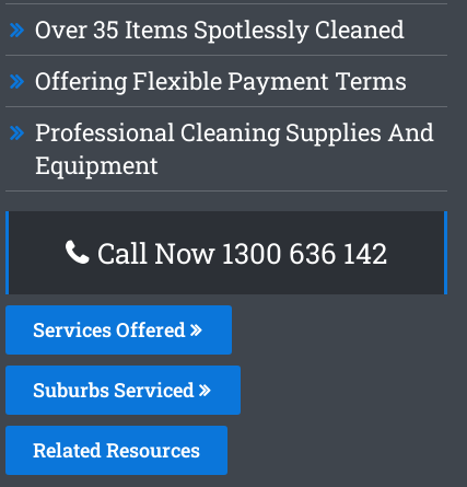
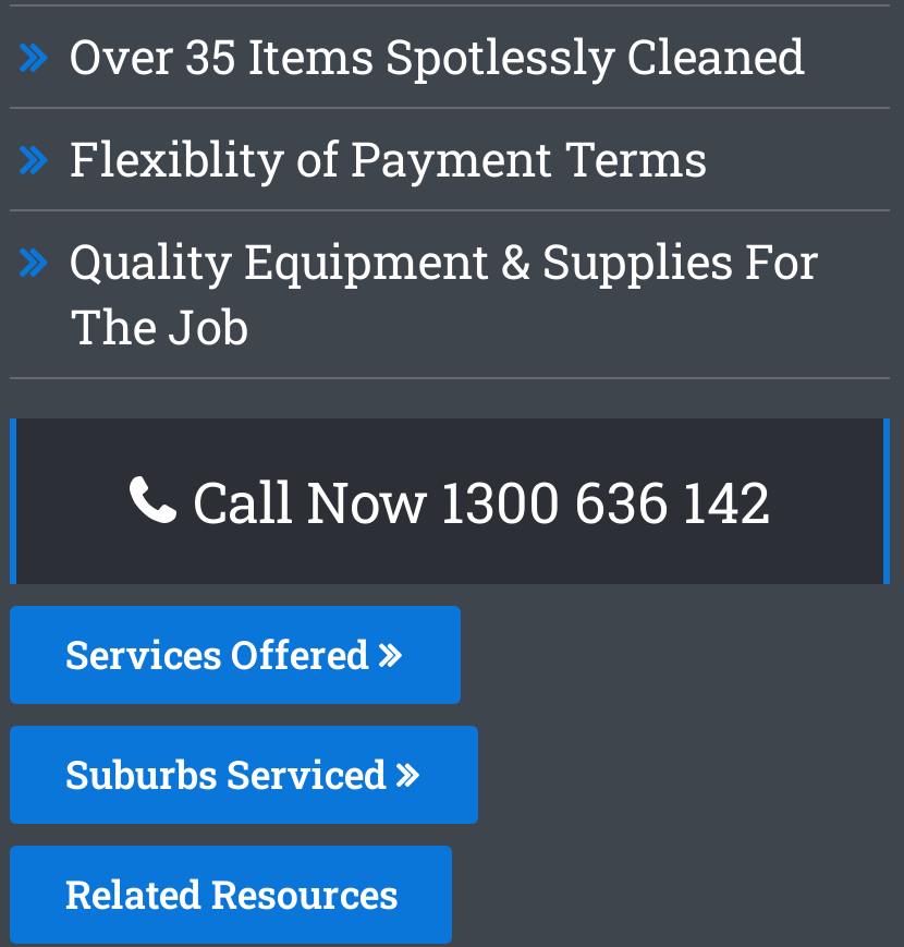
- Offering Flexible Payment Terms
+ Flexiblity of Payment Terms

- Professional Cleaning Supplies And
- Equipment
+ Quality Equipment & Supplies For
+ The Job
